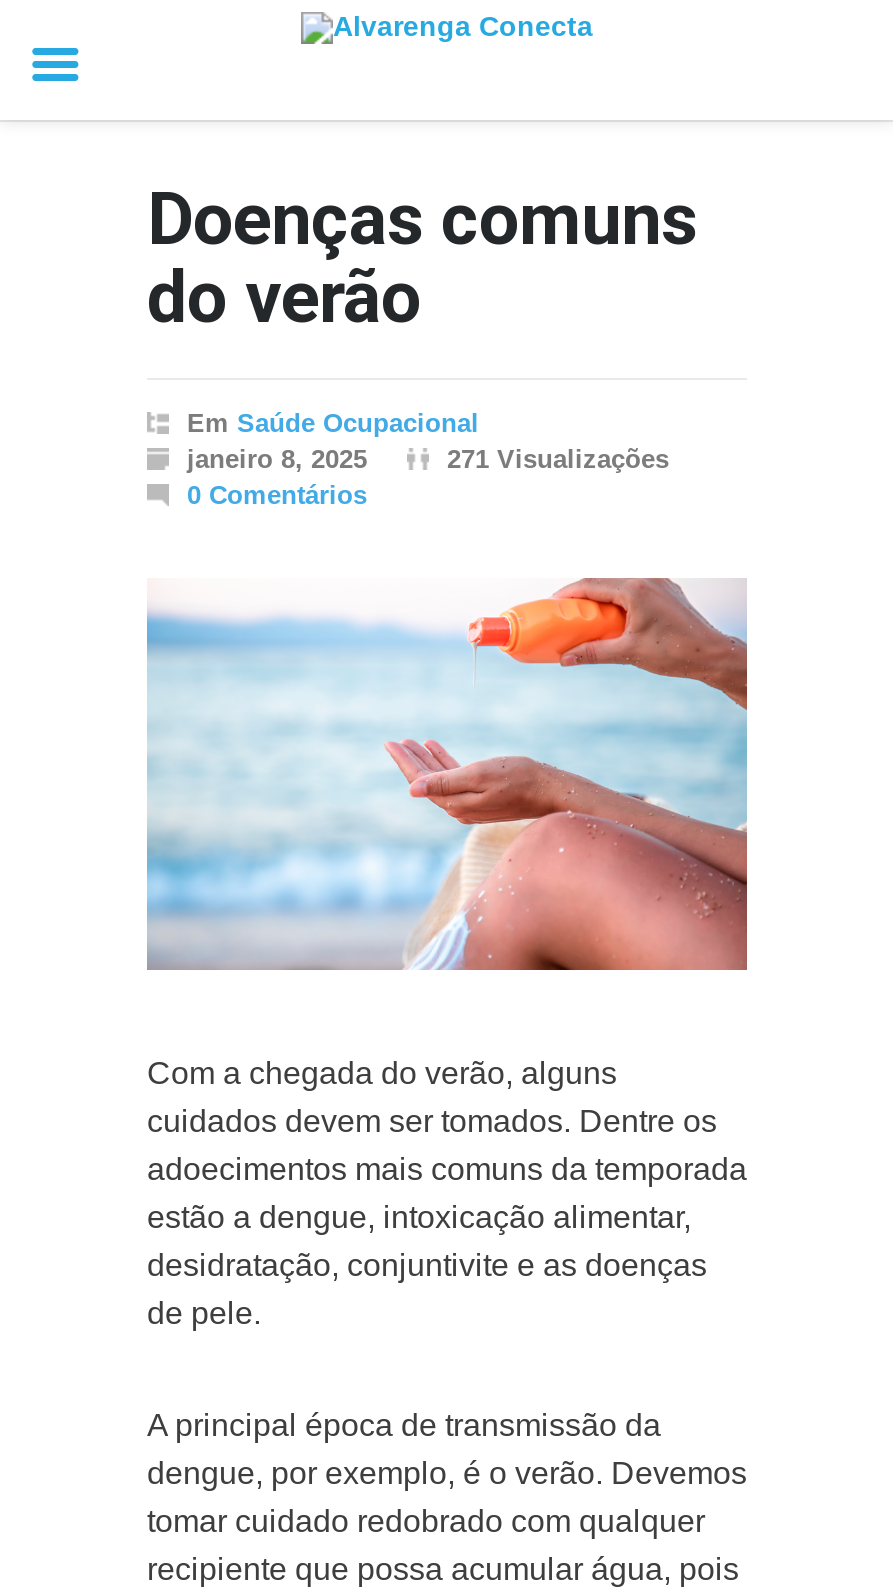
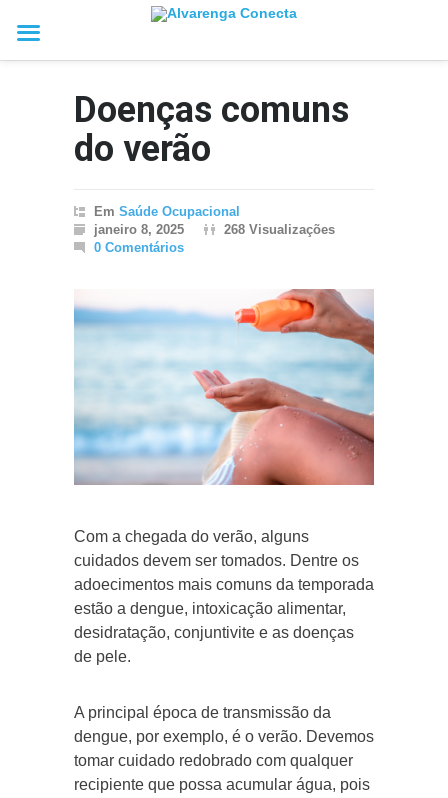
- 271 Visualizações
+ 268 Visualizações
